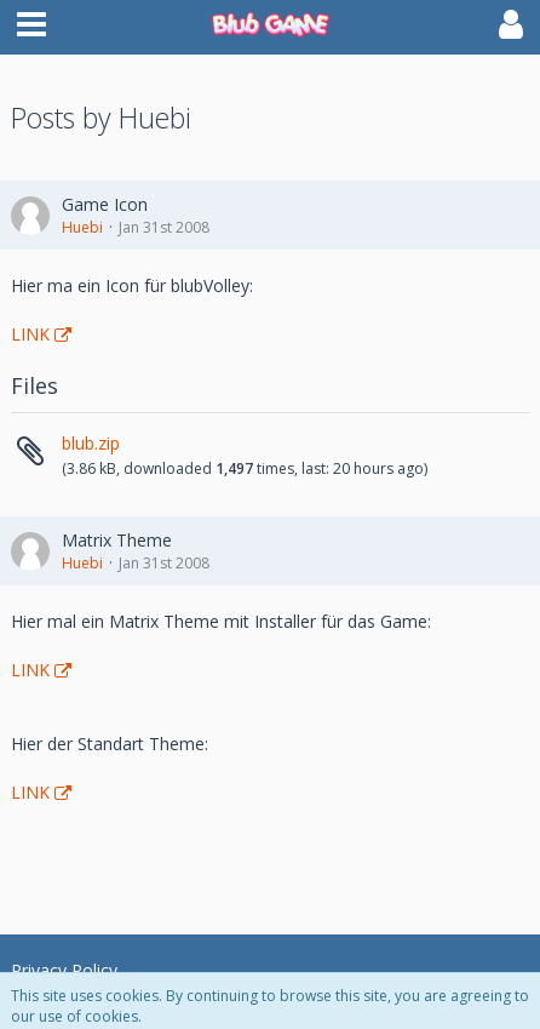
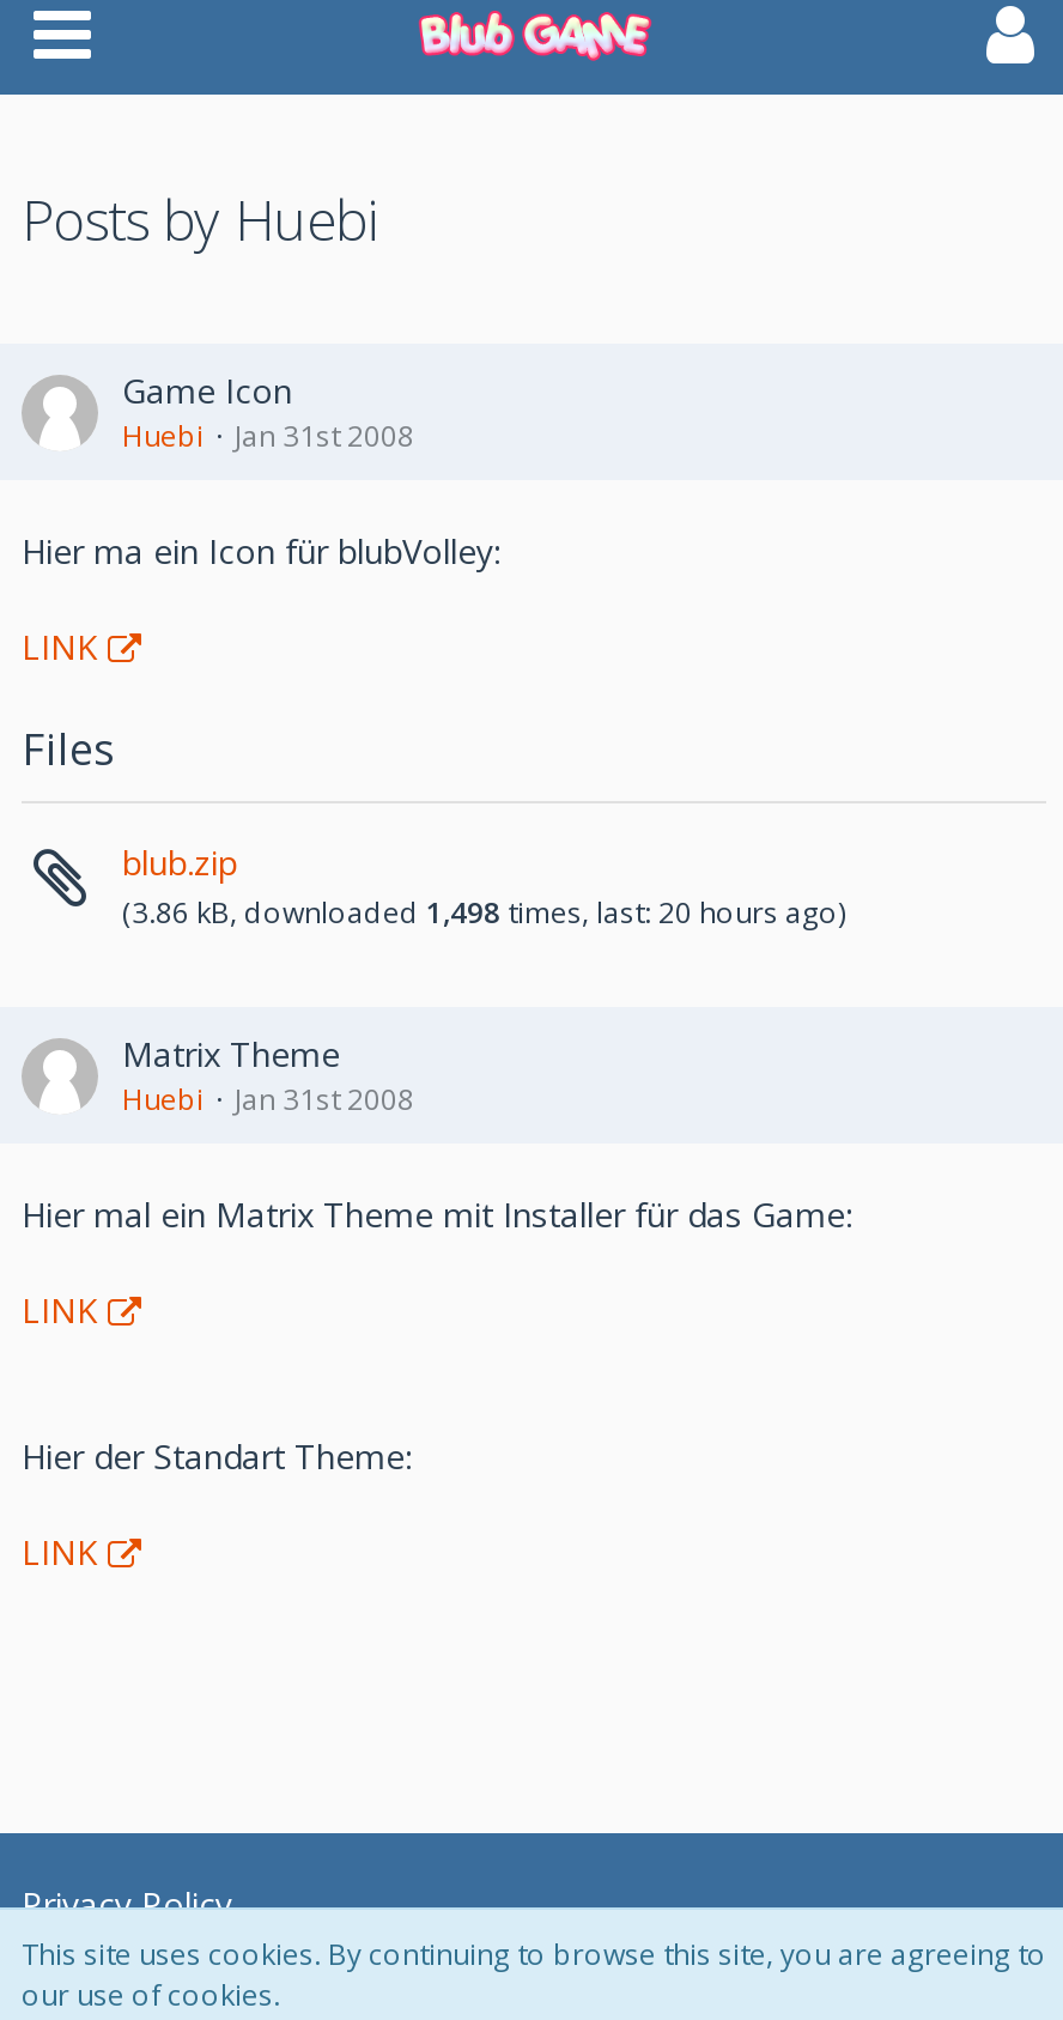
- (3.86 kB, downloaded 1,497 times, last: 20 hours ago)
+ (3.86 kB, downloaded 1,498 times, last: 20 hours ago)
